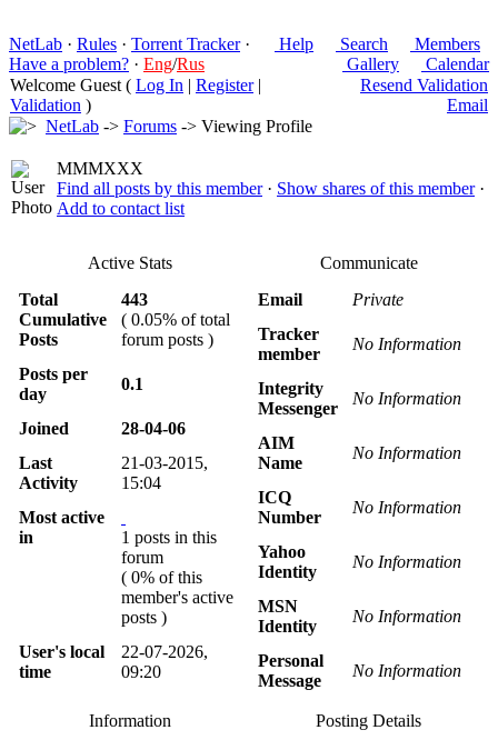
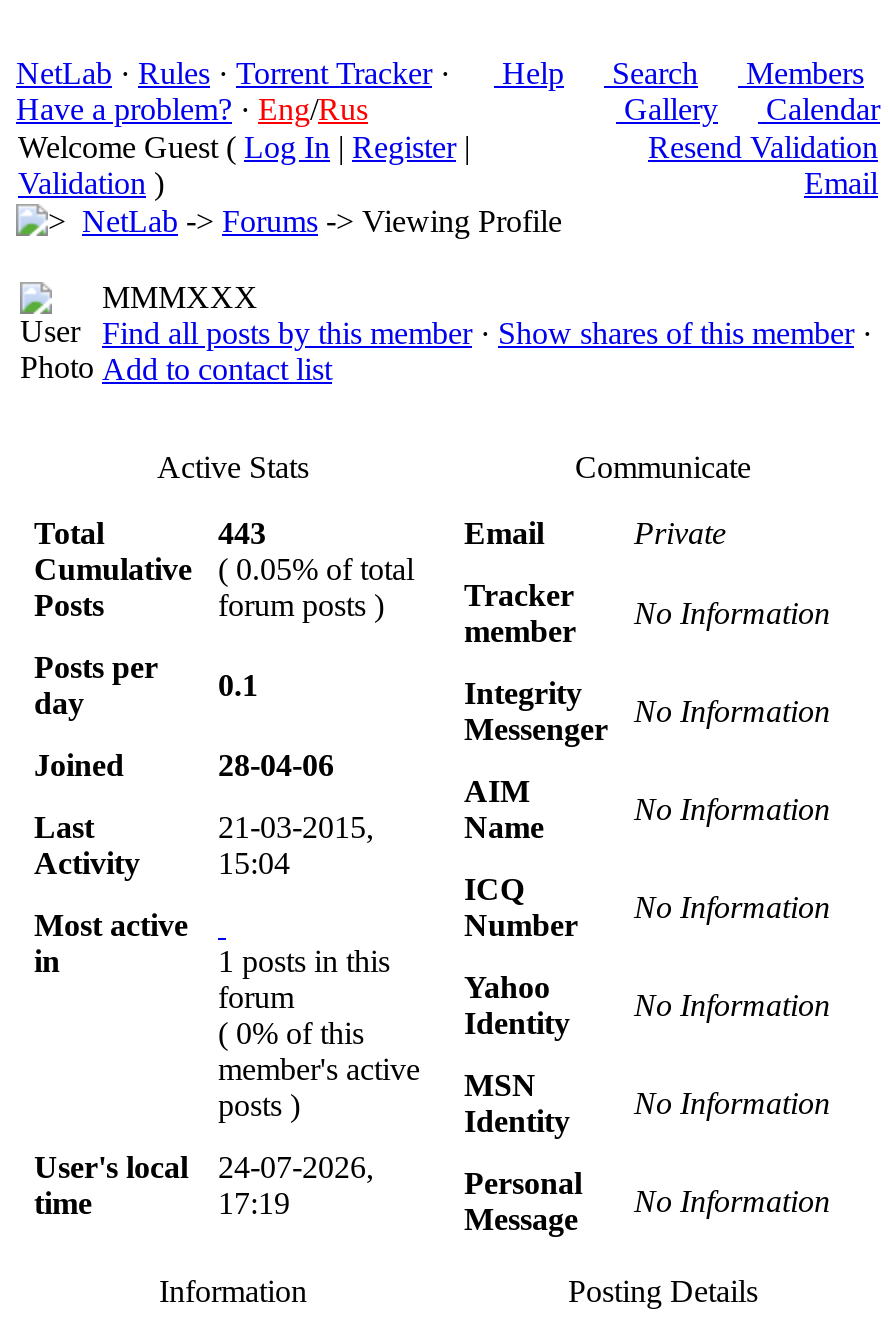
- User's local 22-07-2026,
+ User's local 24-07-2026,

- 09:20
+ 17:19
